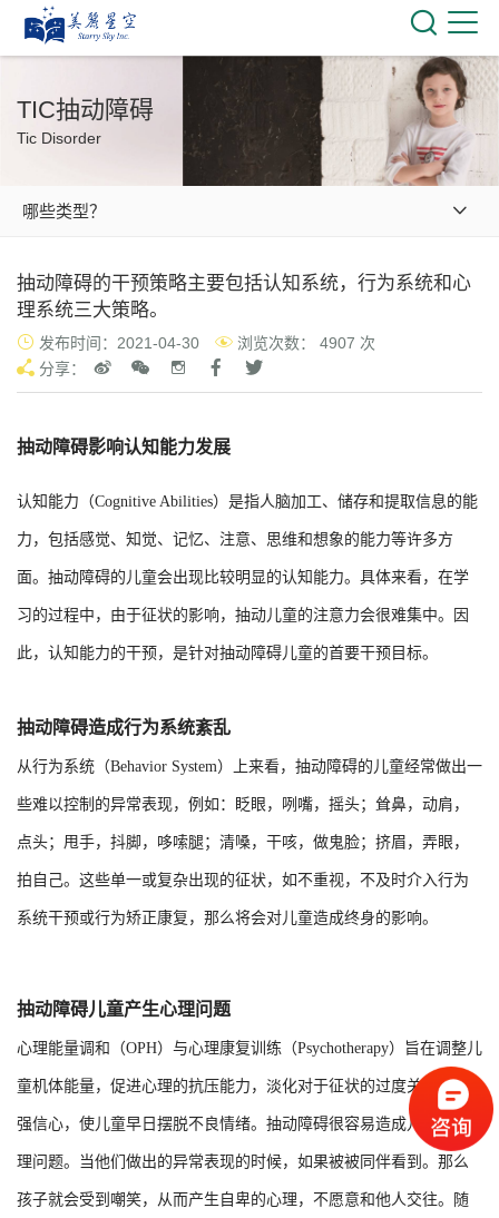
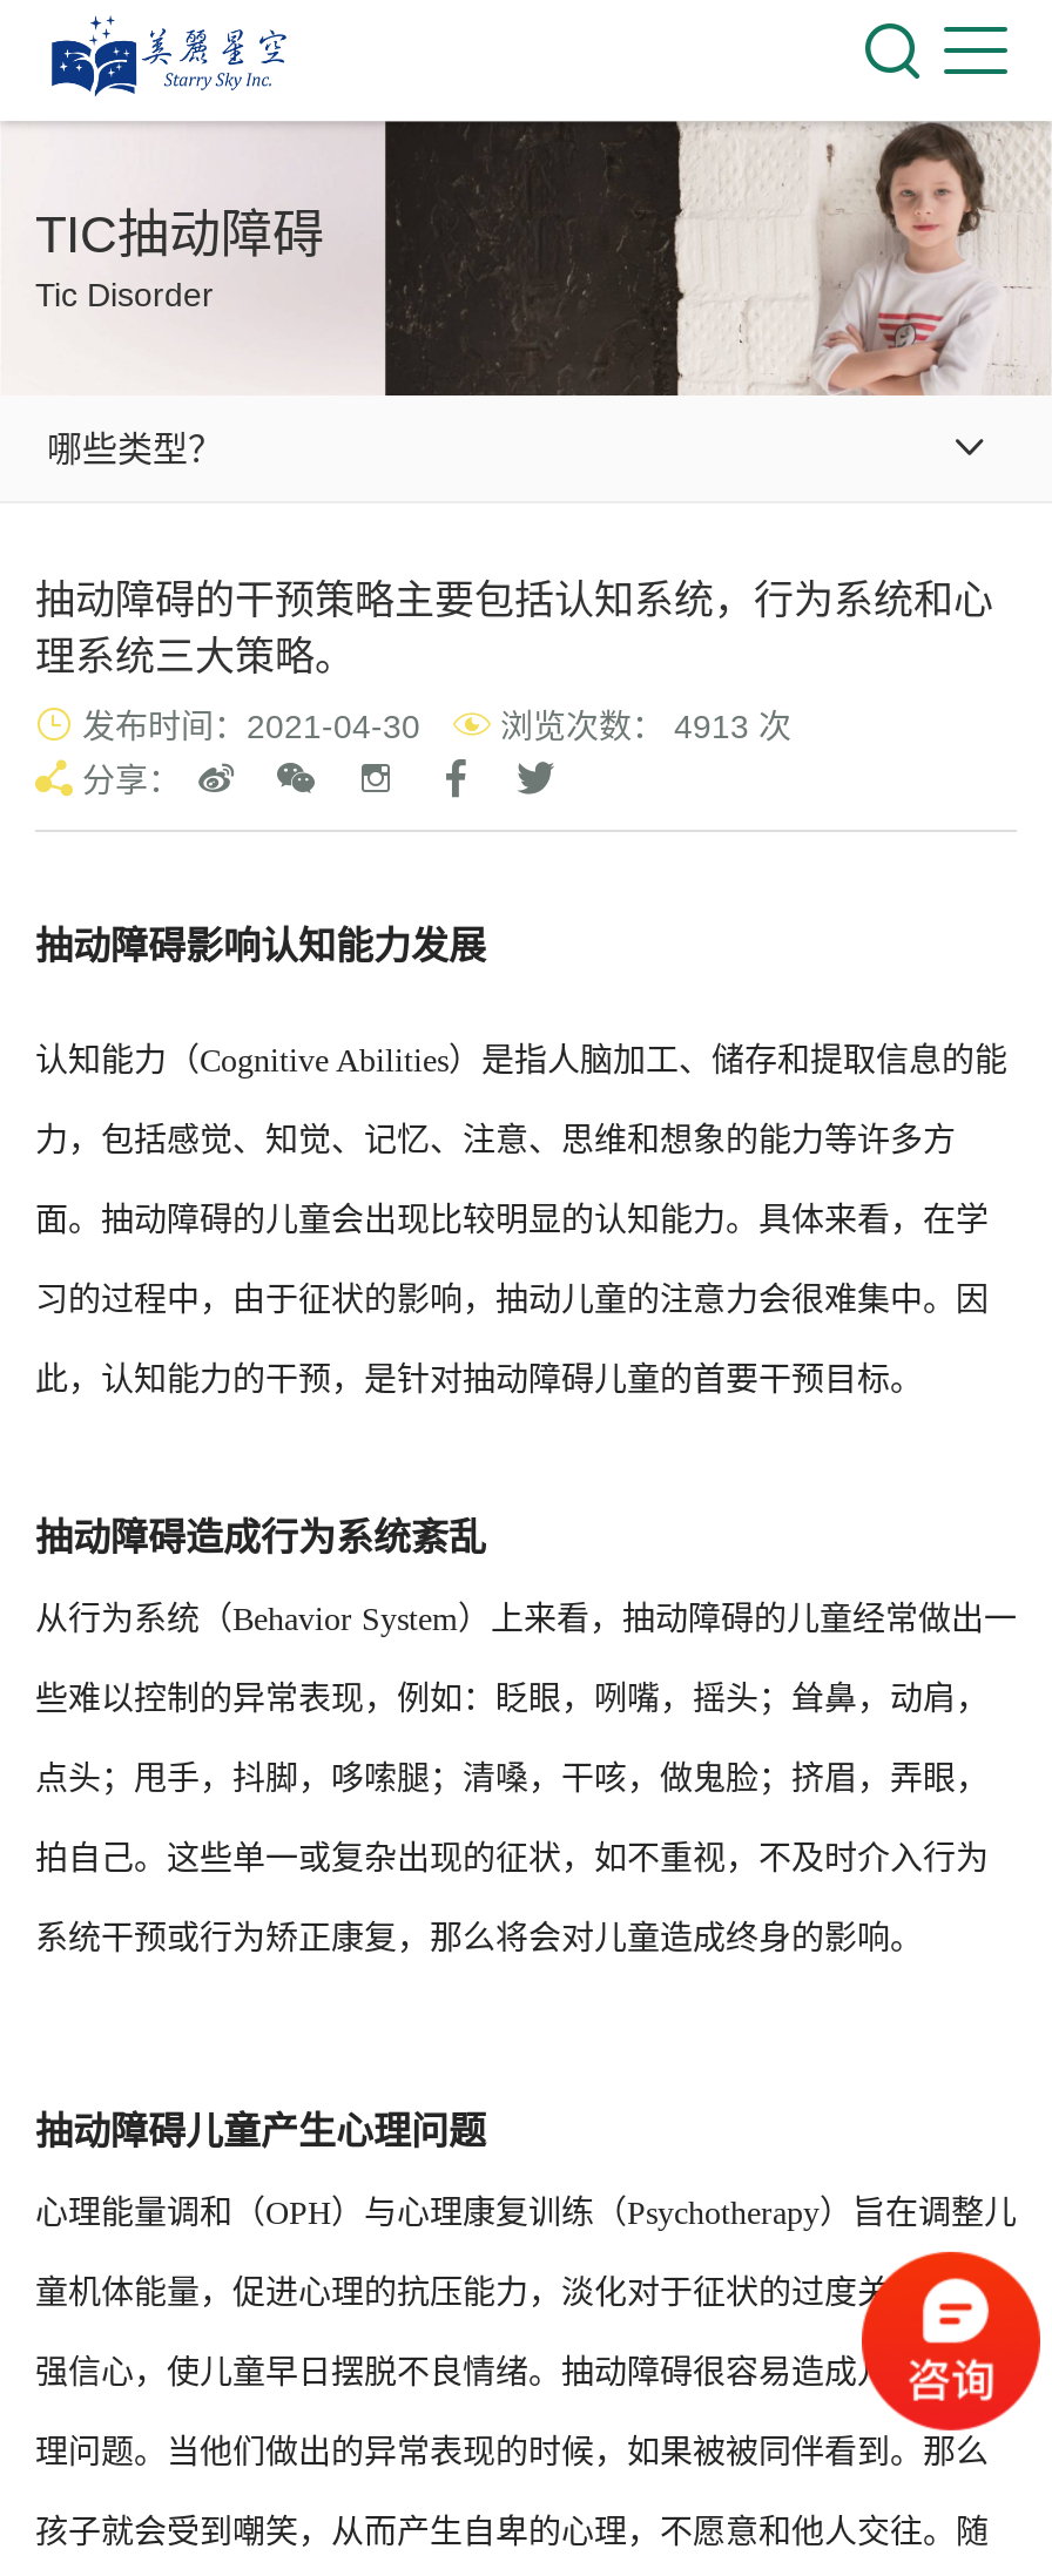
- 发布时间：2021-04-30 浏览次数： 4907 次
+ 发布时间：2021-04-30 浏览次数： 4913 次
